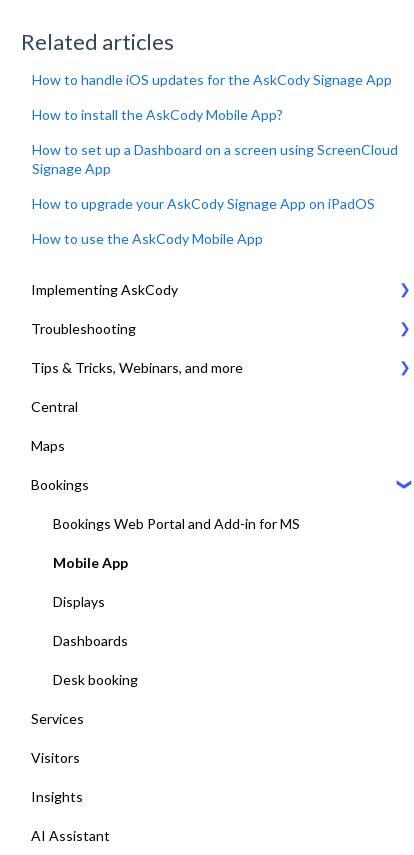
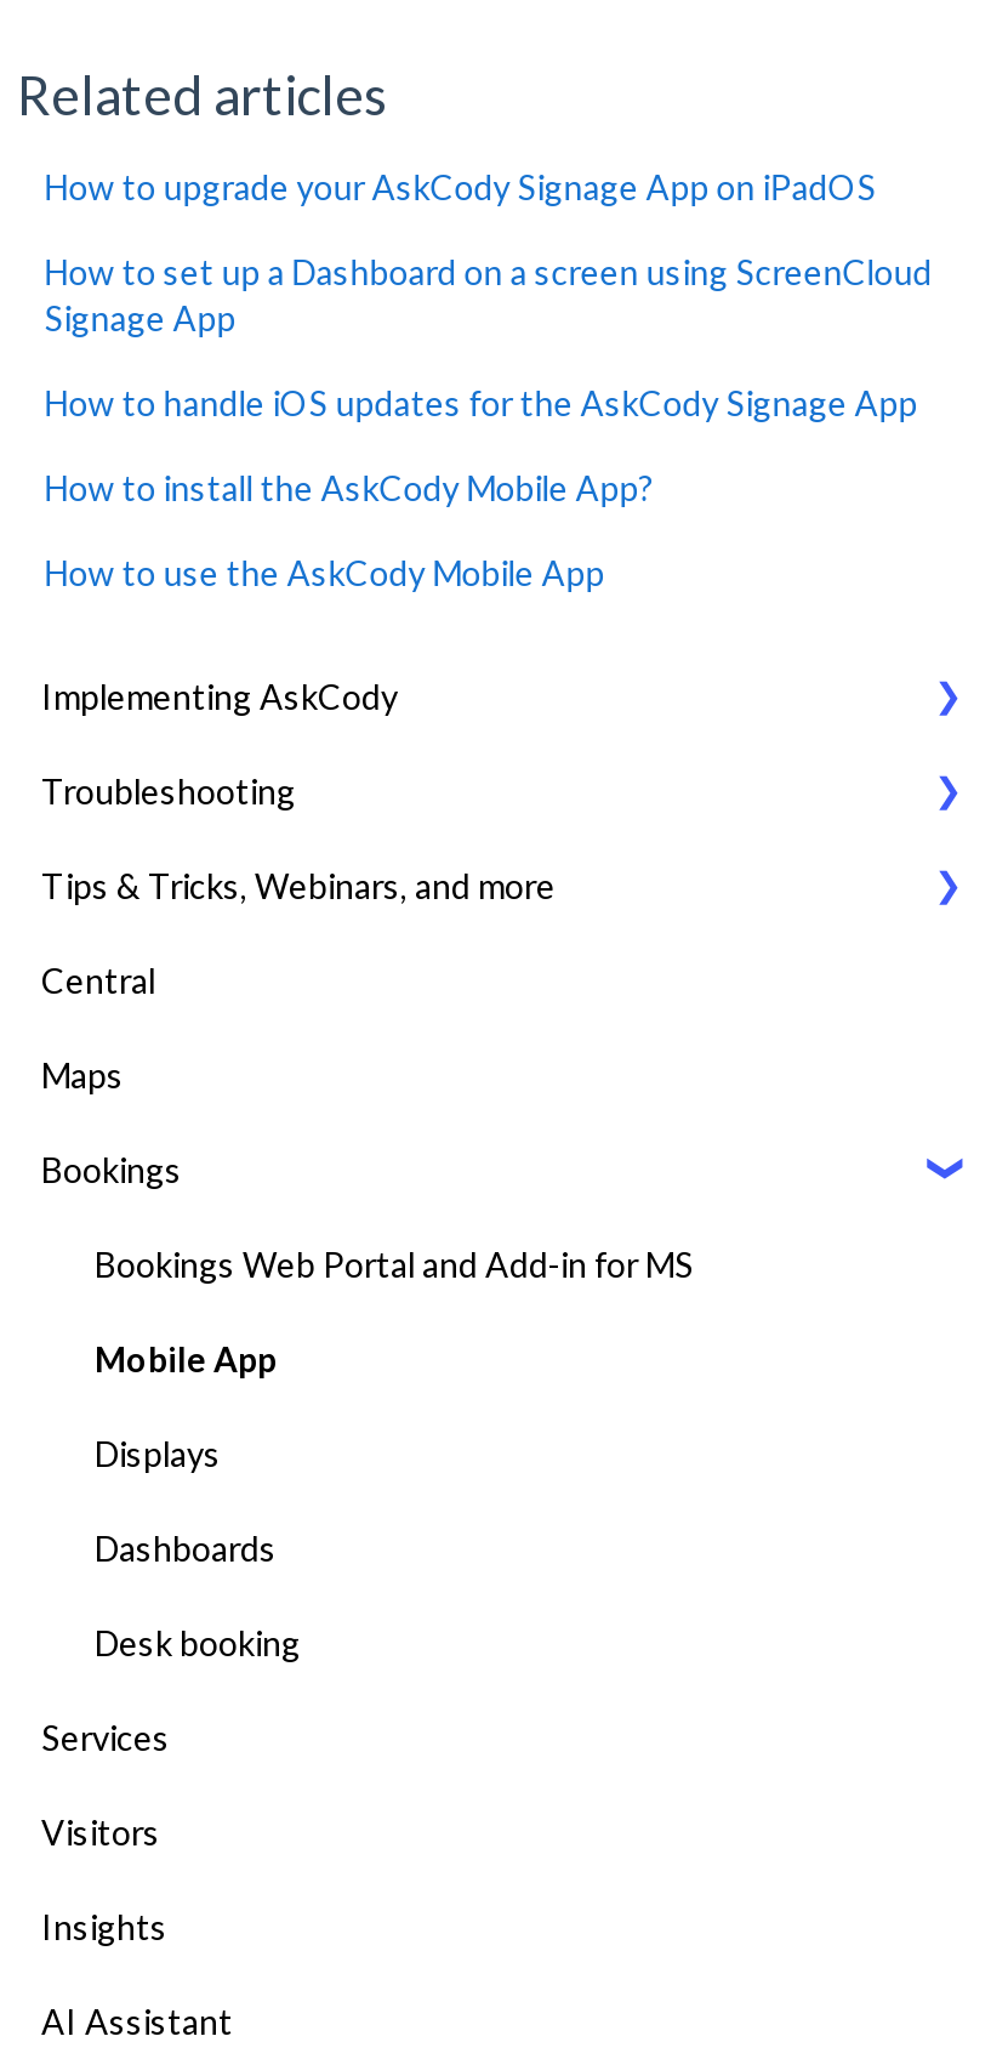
moved down: How to handle iOS updates for the AskCody Signage App | How to install the AskCody Mobile App?

moved up: How to set up a Dashboard on a screen using ScreenCloud | Signage App | How to upgrade your AskCody Signage App on iPadOS
